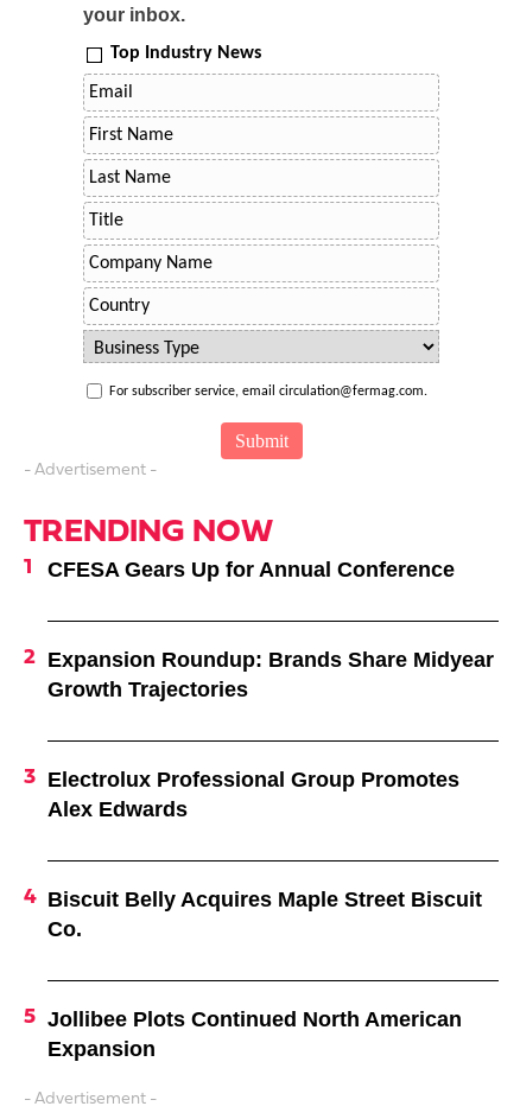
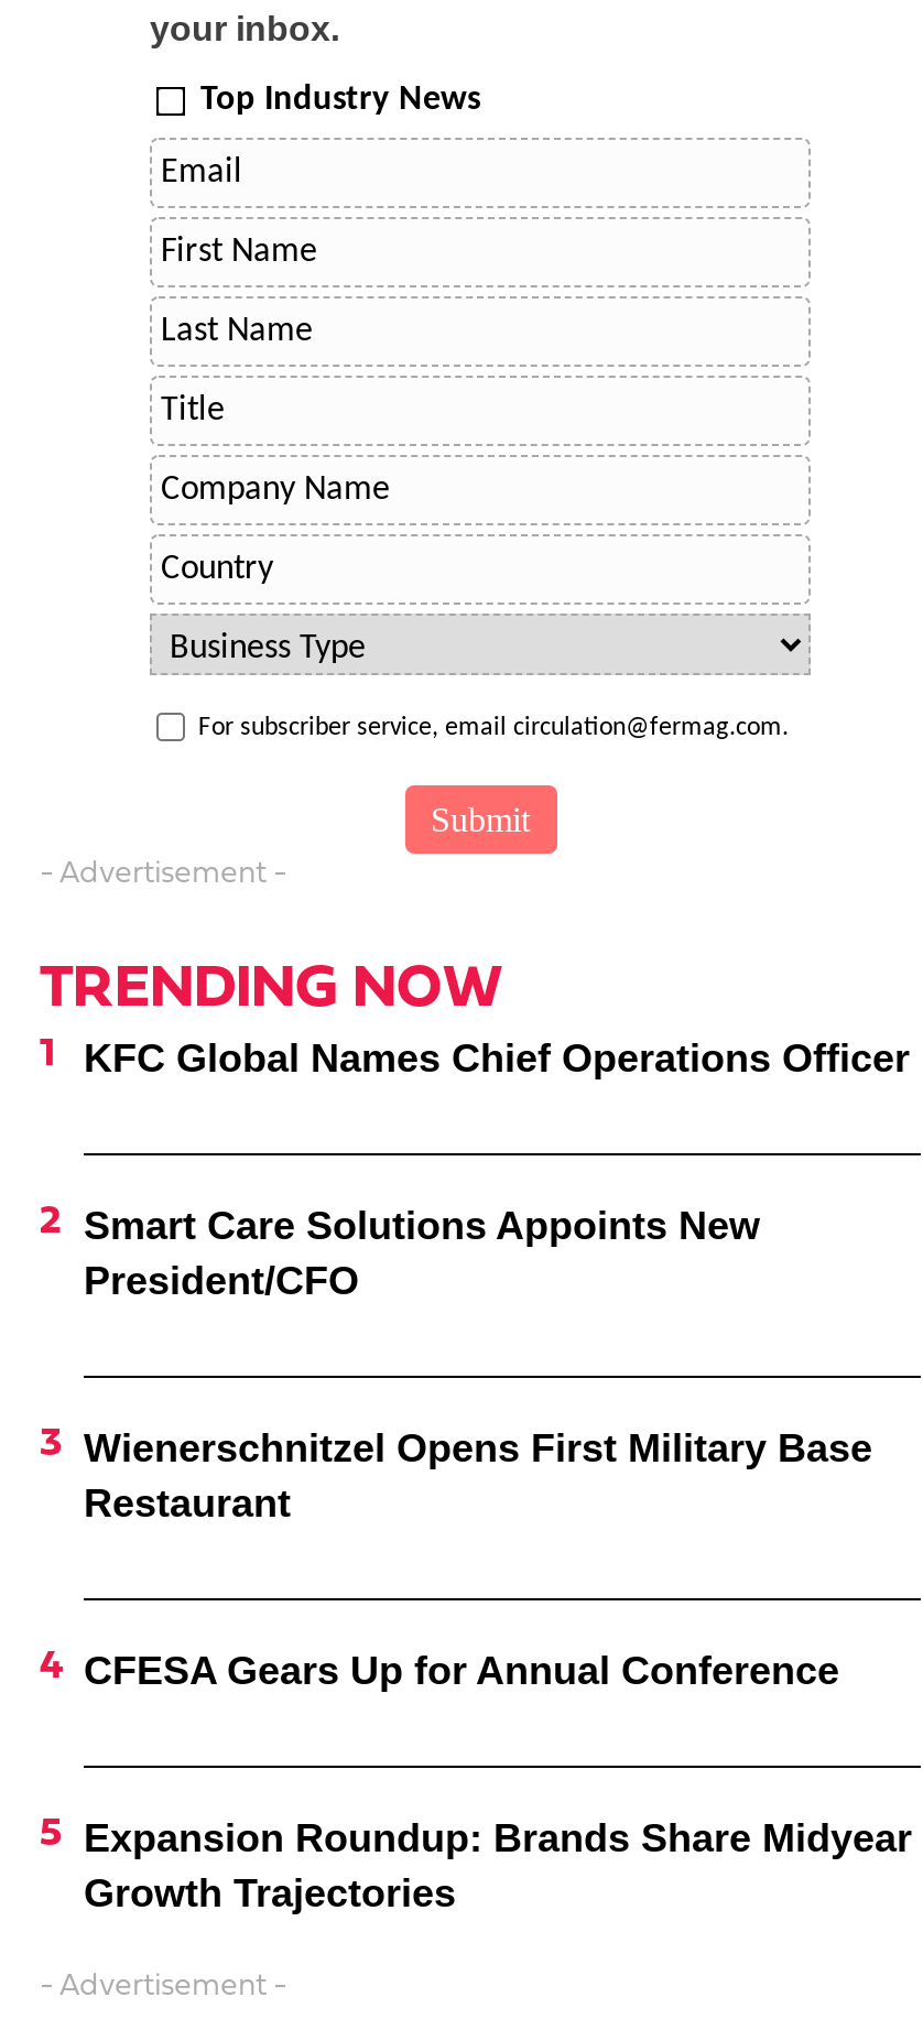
+ KFC Global Names Chief Operations Officer

+ Smart Care Solutions Appoints New
+ President/CFO

+ Wienerschnitzel Opens First Military Base
+ Restaurant

moved down: CFESA Gears Up for Annual Conference | Expansion Roundup: Brands Share Midyear | Growth Trajectories

- Electrolux Professional Group Promotes
- Alex Edwards

- Biscuit Belly Acquires Maple Street Biscuit
- Co.

- Jollibee Plots Continued North American
- Expansion
